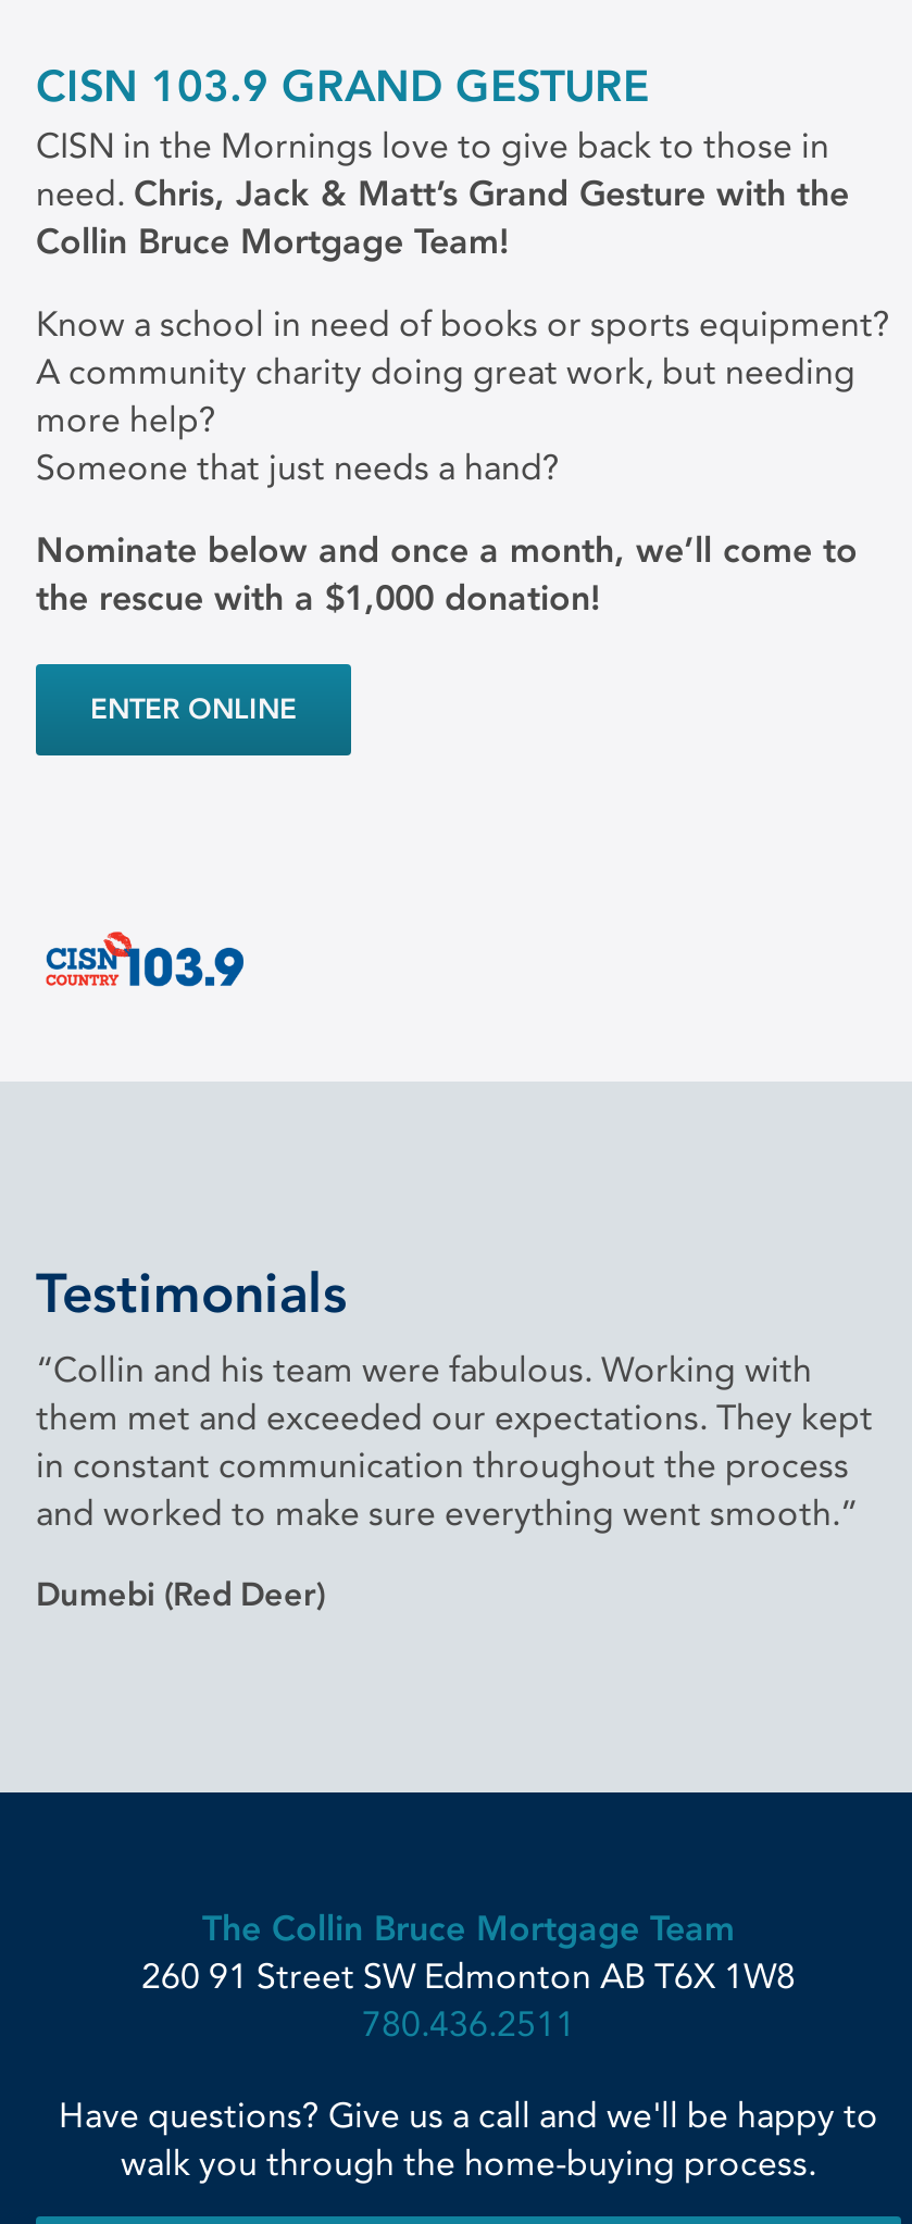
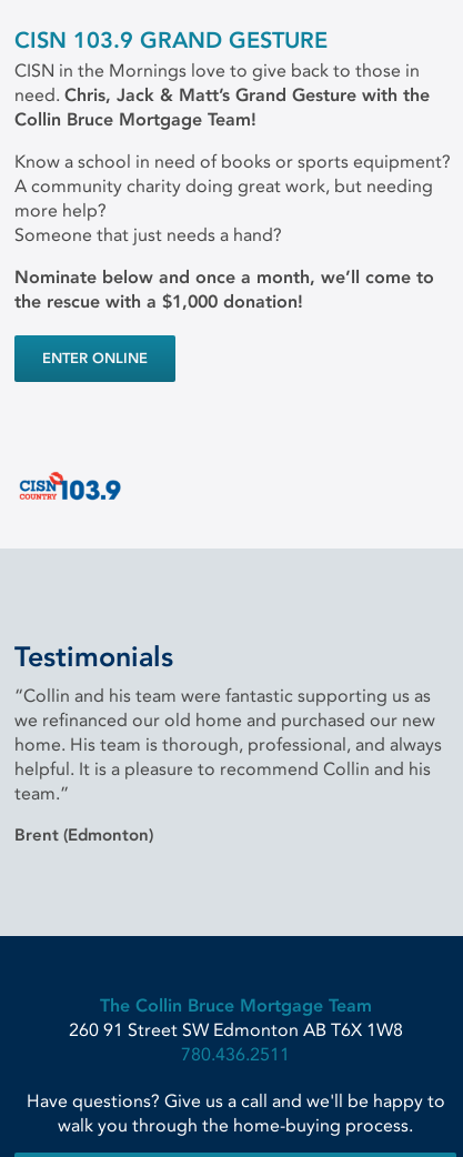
- “Collin and his team were fabulous. Working with
- them met and exceeded our expectations. They kept
- in constant communication throughout the process
- and worked to make sure everything went smooth.”
+ “Collin and his team were fantastic supporting us as
+ we refinanced our old home and purchased our new
+ home. His team is thorough, professional, and always
+ helpful. It is a pleasure to recommend Collin and his
+ team.”

- Dumebi (Red Deer)
+ Brent (Edmonton)
